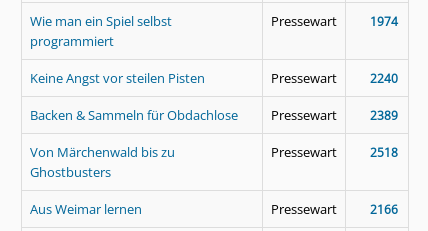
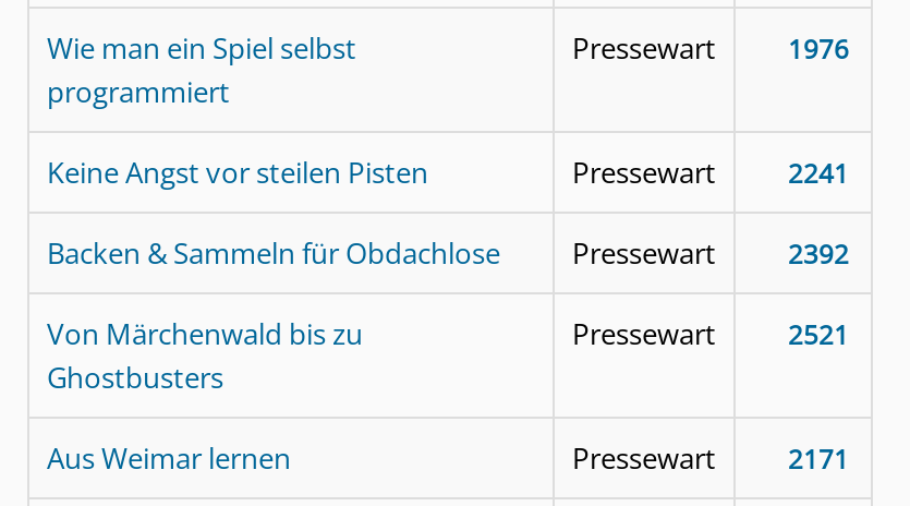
- 1974
+ 1976

- 2240
+ 2241

- 2389
+ 2392

- 2518
+ 2521

- 2166
+ 2171
